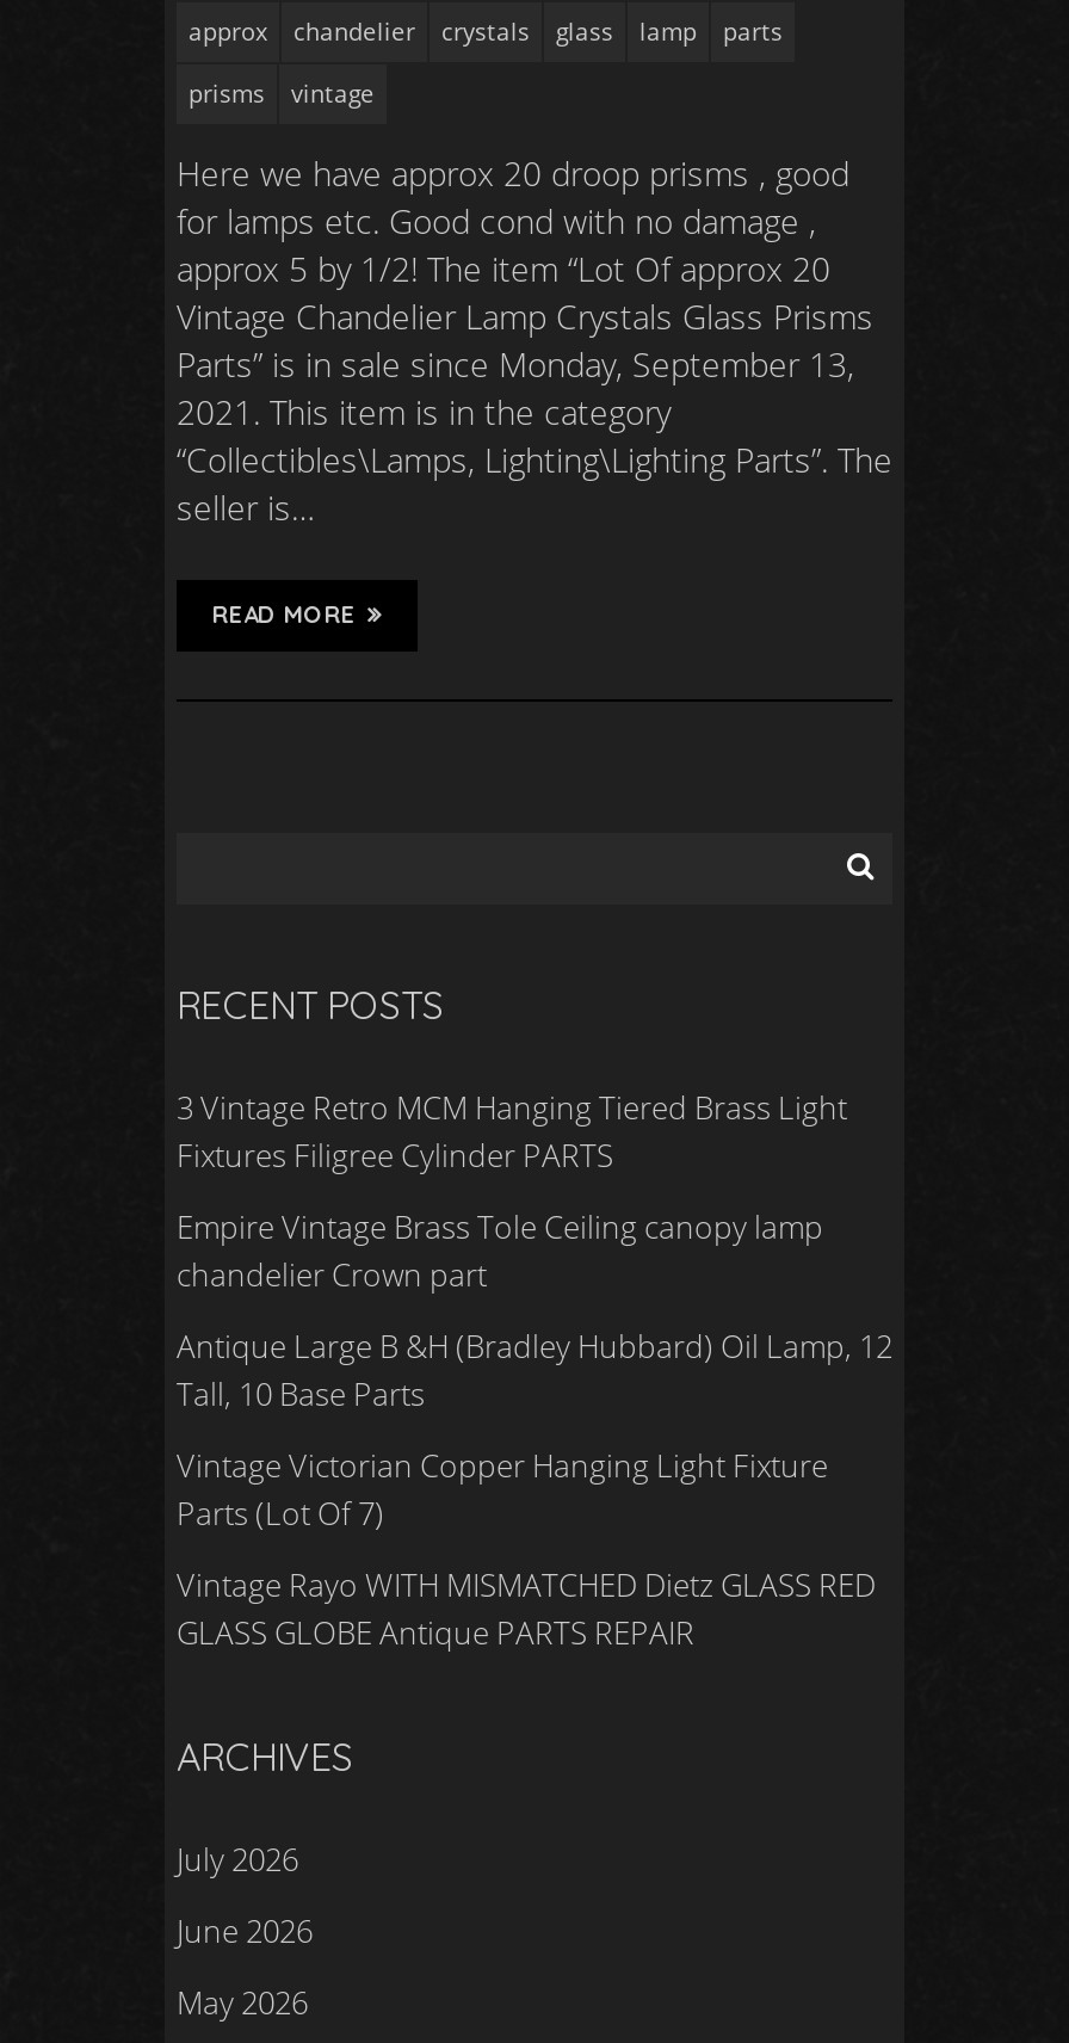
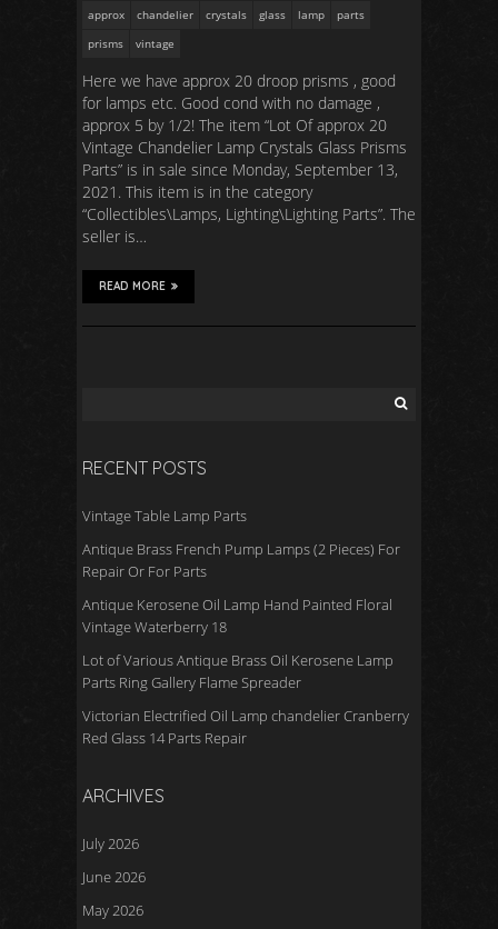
- 3 Vintage Retro MCM Hanging Tiered Brass Light
- Fixtures Filigree Cylinder PARTS
+ Vintage Table Lamp Parts

- Empire Vintage Brass Tole Ceiling canopy lamp
- chandelier Crown part
+ Antique Brass French Pump Lamps (2 Pieces) For
+ Repair Or For Parts

- Antique Large B &H (Bradley Hubbard) Oil Lamp, 12
- Tall, 10 Base Parts
+ Antique Kerosene Oil Lamp Hand Painted Floral
+ Vintage Waterberry 18

- Vintage Victorian Copper Hanging Light Fixture
- Parts (Lot Of 7)
+ Lot of Various Antique Brass Oil Kerosene Lamp
+ Parts Ring Gallery Flame Spreader

- Vintage Rayo WITH MISMATCHED Dietz GLASS RED
- GLASS GLOBE Antique PARTS REPAIR
+ Victorian Electrified Oil Lamp chandelier Cranberry
+ Red Glass 14 Parts Repair
